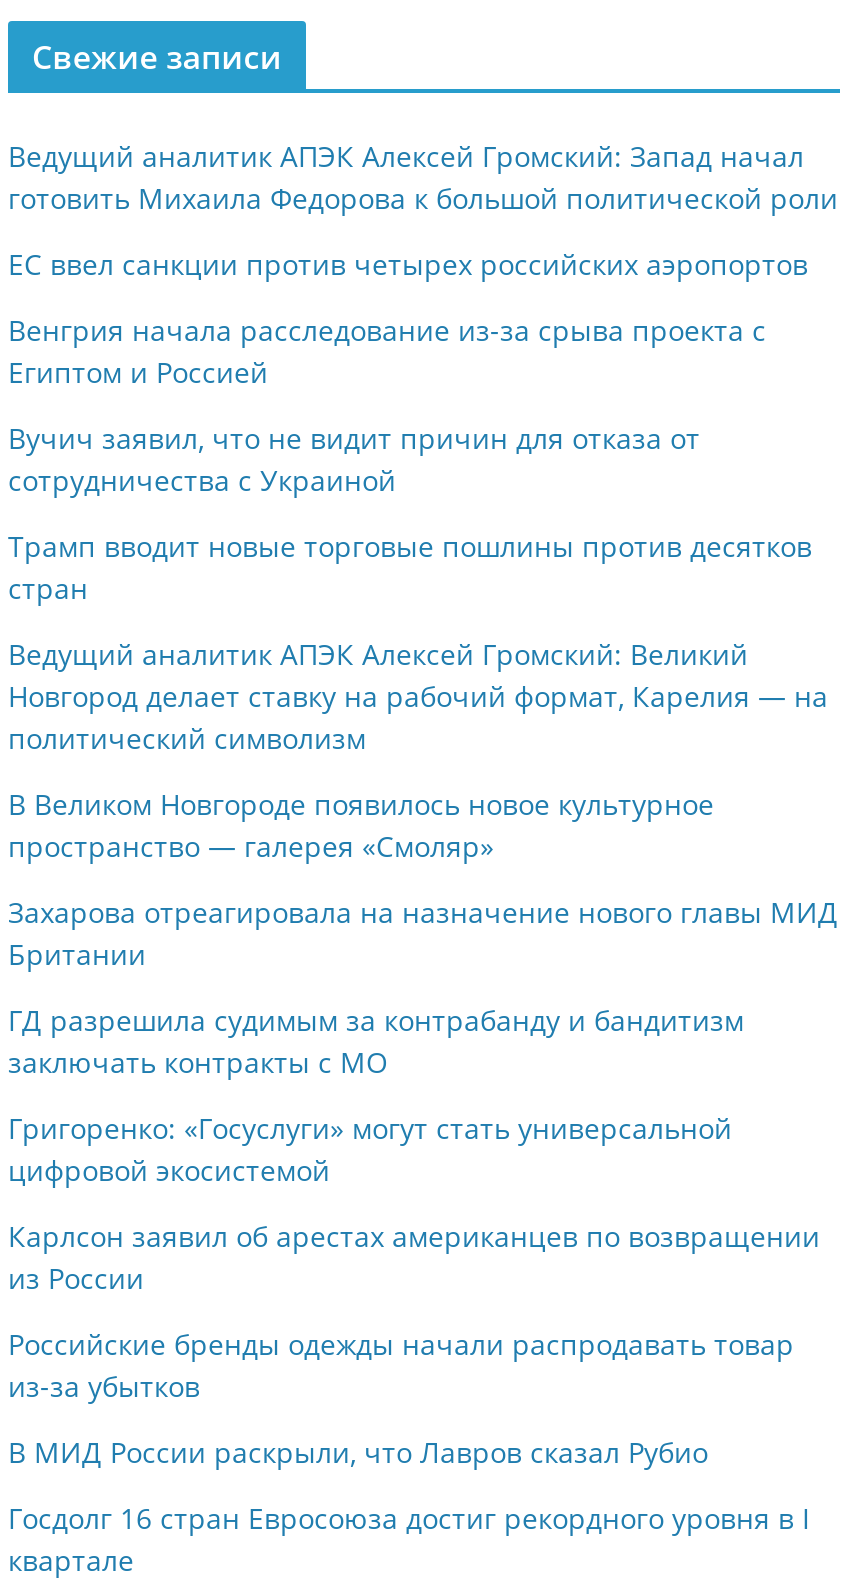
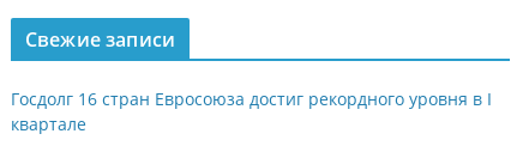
- Ведущий аналитик АПЭК Алексей Громский: Запад начал
- готовить Михаила Федорова к большой политической роли
- ЕС ввел санкции против четырех российских аэропортов
- Венгрия начала расследование из-за срыва проекта с
- Египтом и Россией
- Вучич заявил, что не видит причин для отказа от
- сотрудничества с Украиной
- Трамп вводит новые торговые пошлины против десятков
- стран
- Ведущий аналитик АПЭК Алексей Громский: Великий
- Новгород делает ставку на рабочий формат, Карелия — на
- политический символизм
- В Великом Новгороде появилось новое культурное
- пространство — галерея «Смоляр»
- Захарова отреагировала на назначение нового главы МИД
- Британии
- ГД разрешила судимым за контрабанду и бандитизм
- заключать контракты с МО
- Григоренко: «Госуслуги» могут стать универсальной
- цифровой экосистемой
- Карлсон заявил об арестах американцев по возвращении
- из России
- Российские бренды одежды начали распродавать товар
- из-за убытков
- В МИД России раскрыли, что Лавров сказал Рубио
